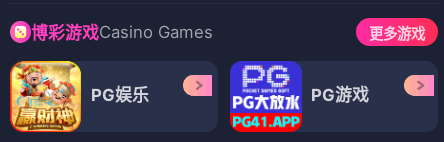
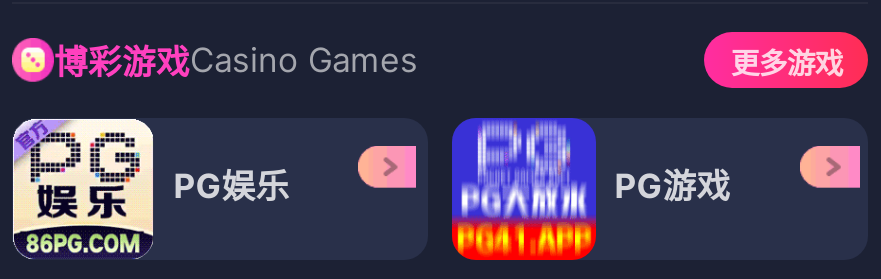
- [image]
+ [image]

- [image]
+ [image]
